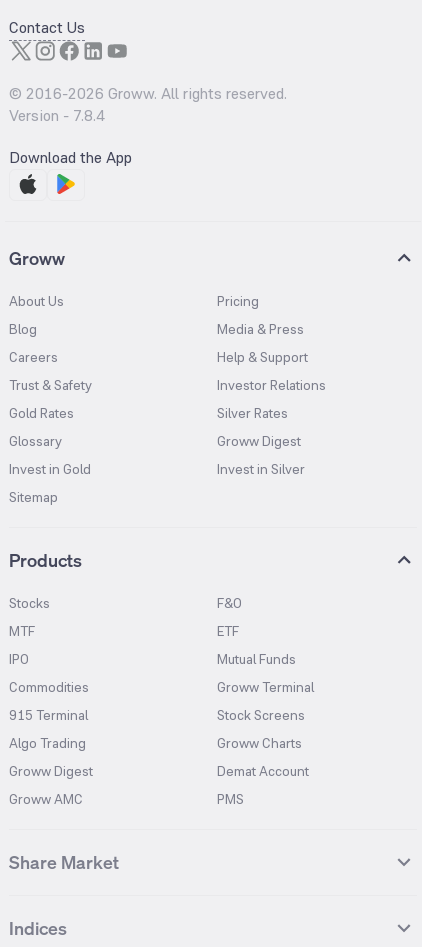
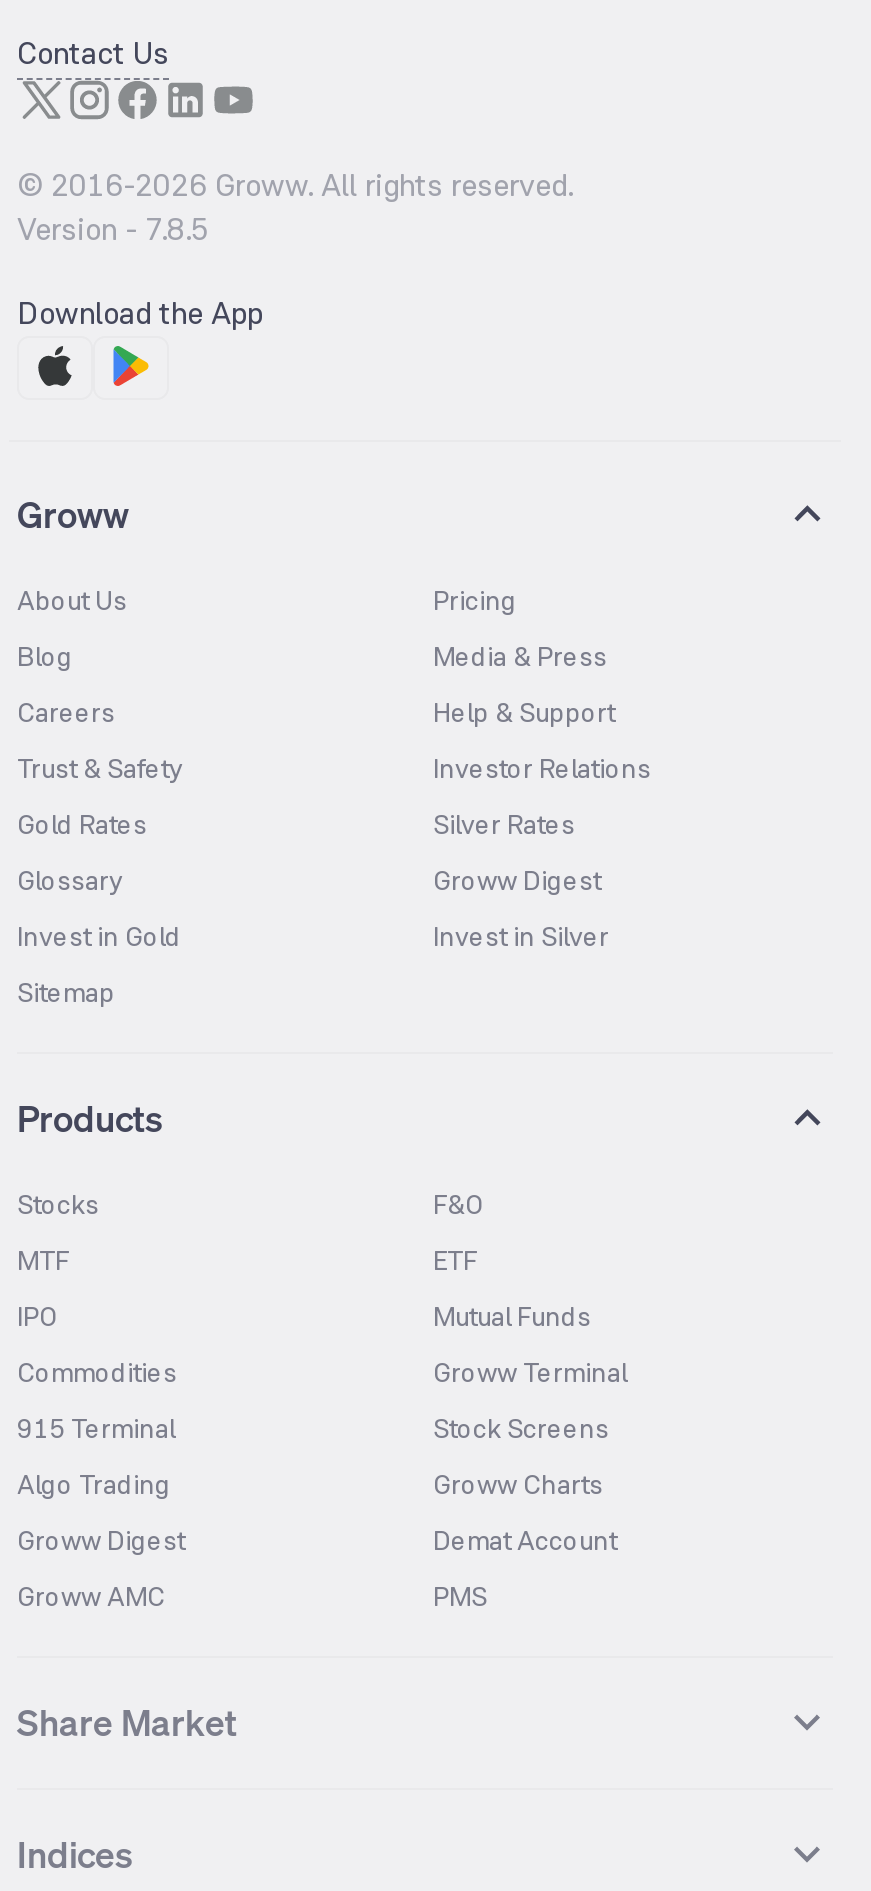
- Version - 7.8.4
+ Version - 7.8.5
